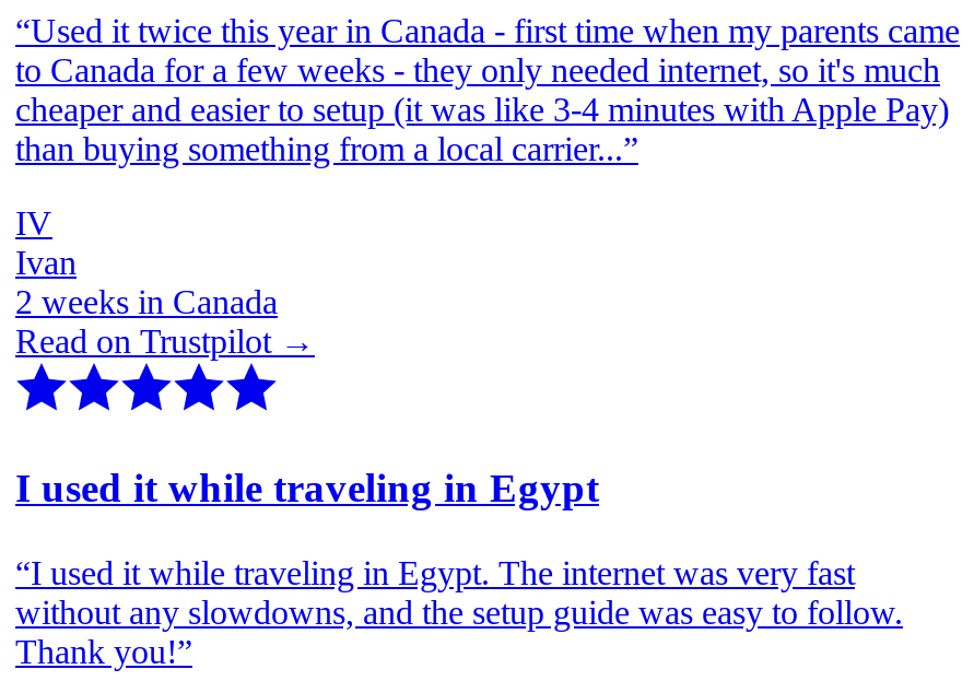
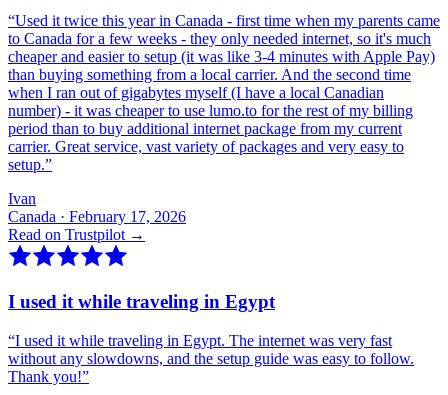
- than buying something from a local carrier...”
- IV
+ than buying something from a local carrier. And the second time
+ when I ran out of gigabytes myself (I have a local Canadian
+ number) - it was cheaper to use lumo.to for the rest of my billing
+ period than to buy additional internet package from my current
+ carrier. Great service, vast variety of packages and very easy to
+ setup.”

- 2 weeks in Canada
+ Canada · February 17, 2026
